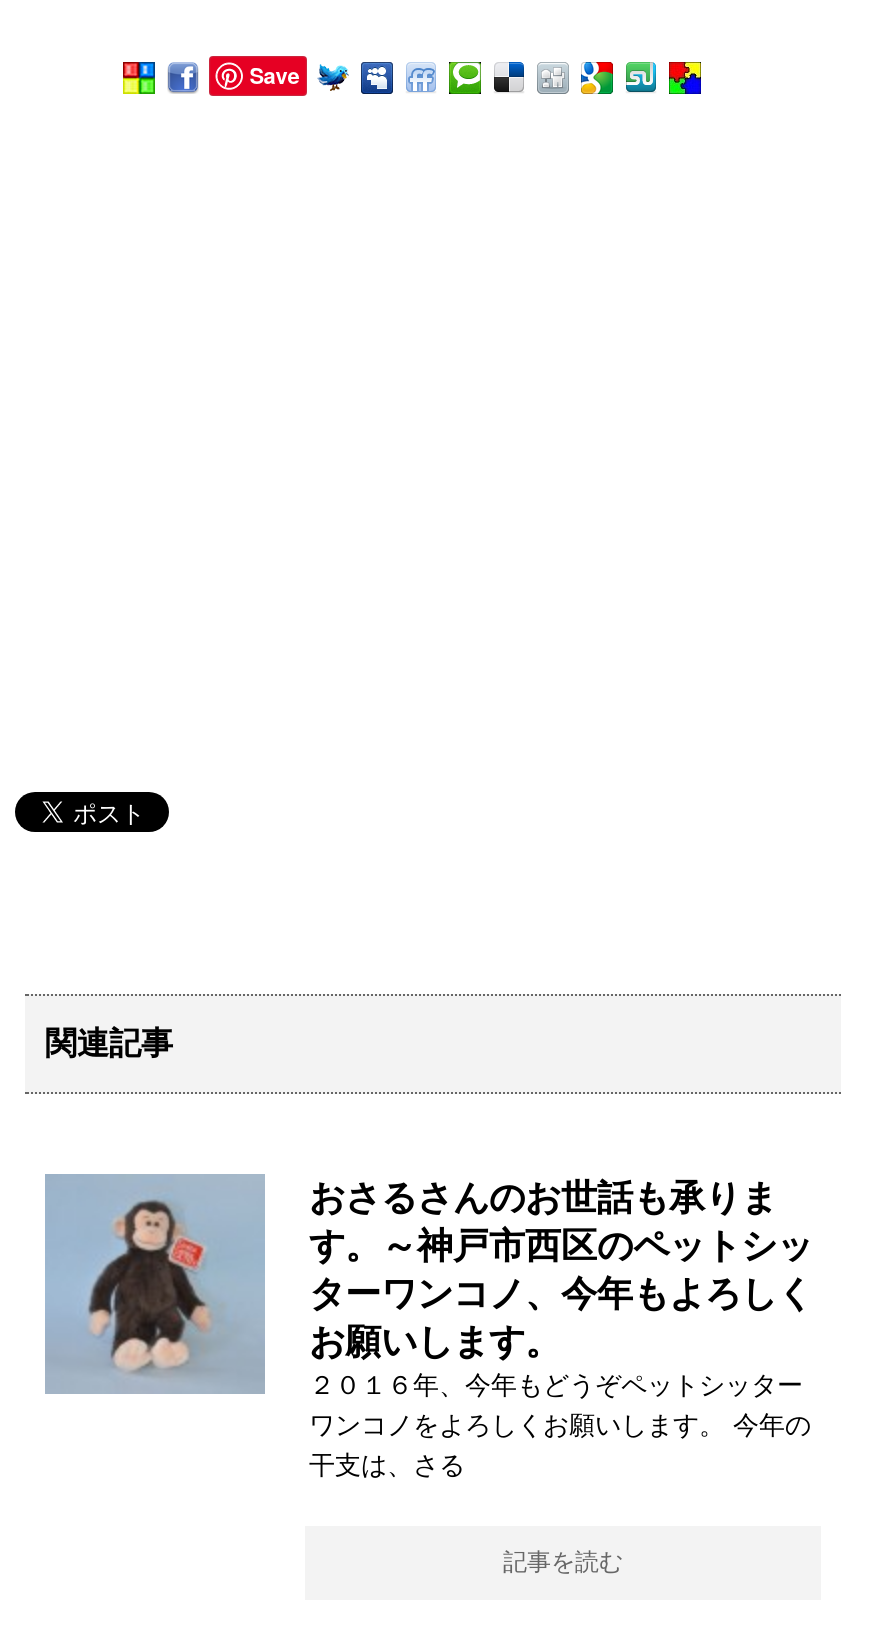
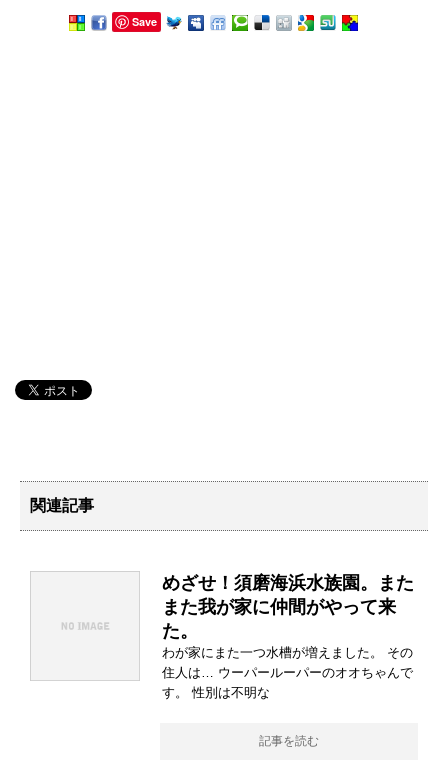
- [image]

- おさるさんのお世話も承りま
- す。～神戸市西区のペットシッ
- ターワンコノ、今年もよろしく
- お願いします。
- ２０１６年、今年もどうぞペットシッター
- ワンコノをよろしくお願いします。 今年の
- 干支は、さる
+ めざせ！須磨海浜水族園。また
+ また我が家に仲間がやって来
+ た。
+ わが家にまた一つ水槽が増えました。 その
+ 住人は… ウーパールーパーのオオちゃんで
+ す。 性別は不明な
